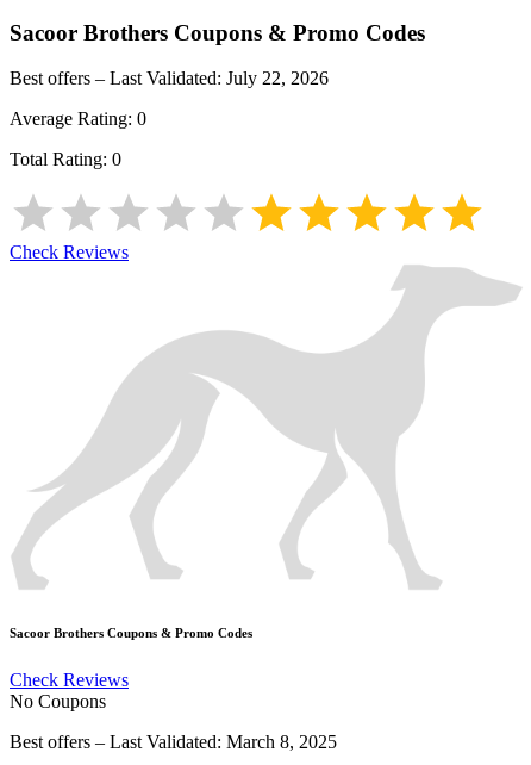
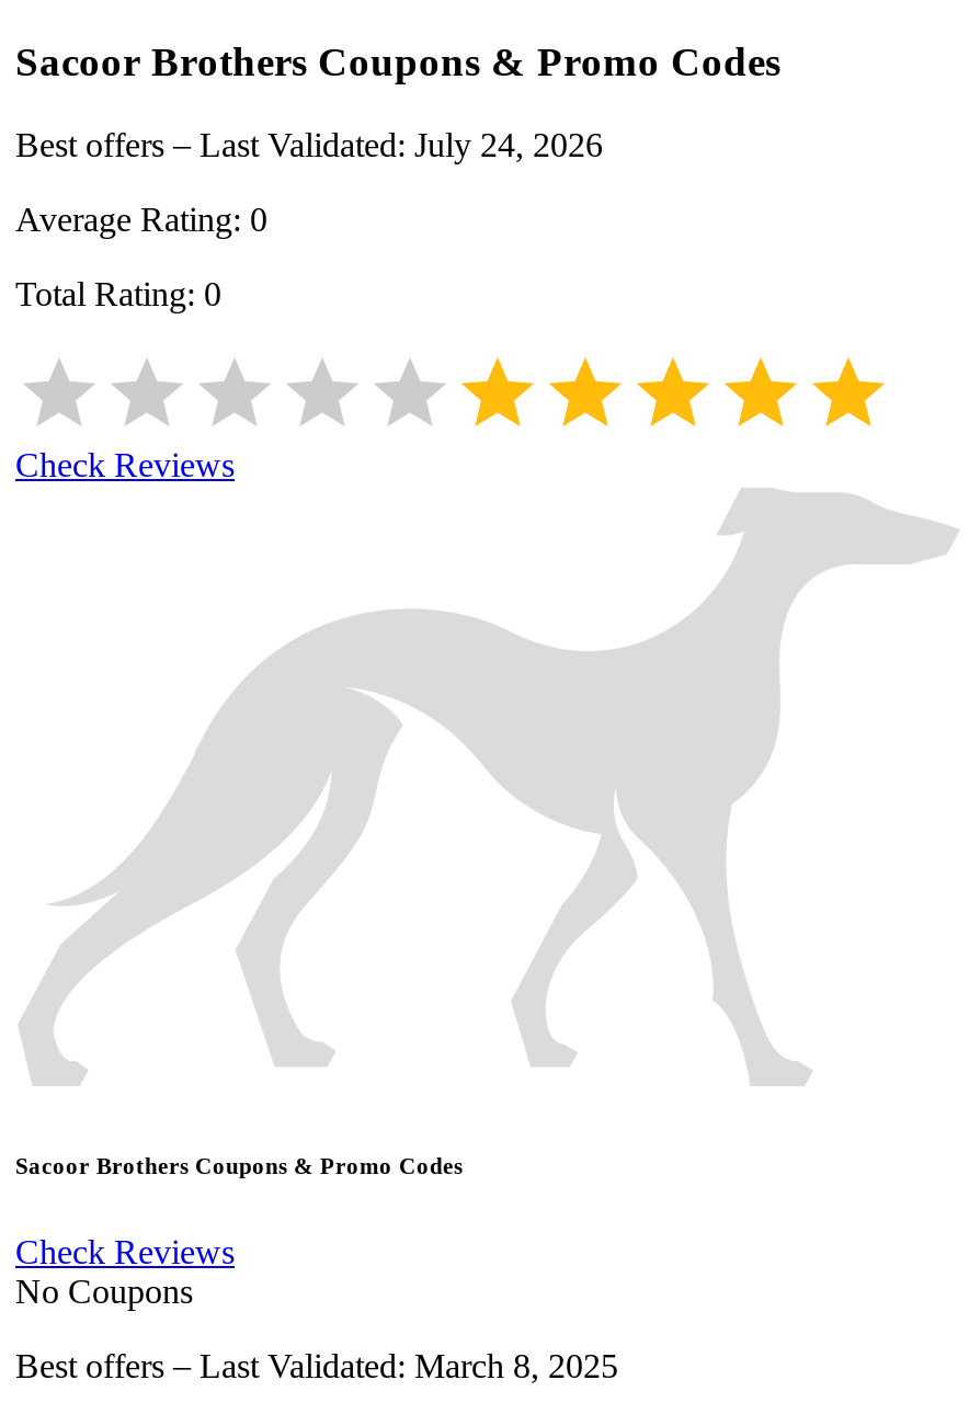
- Best offers – Last Validated: July 22, 2026
+ Best offers – Last Validated: July 24, 2026
